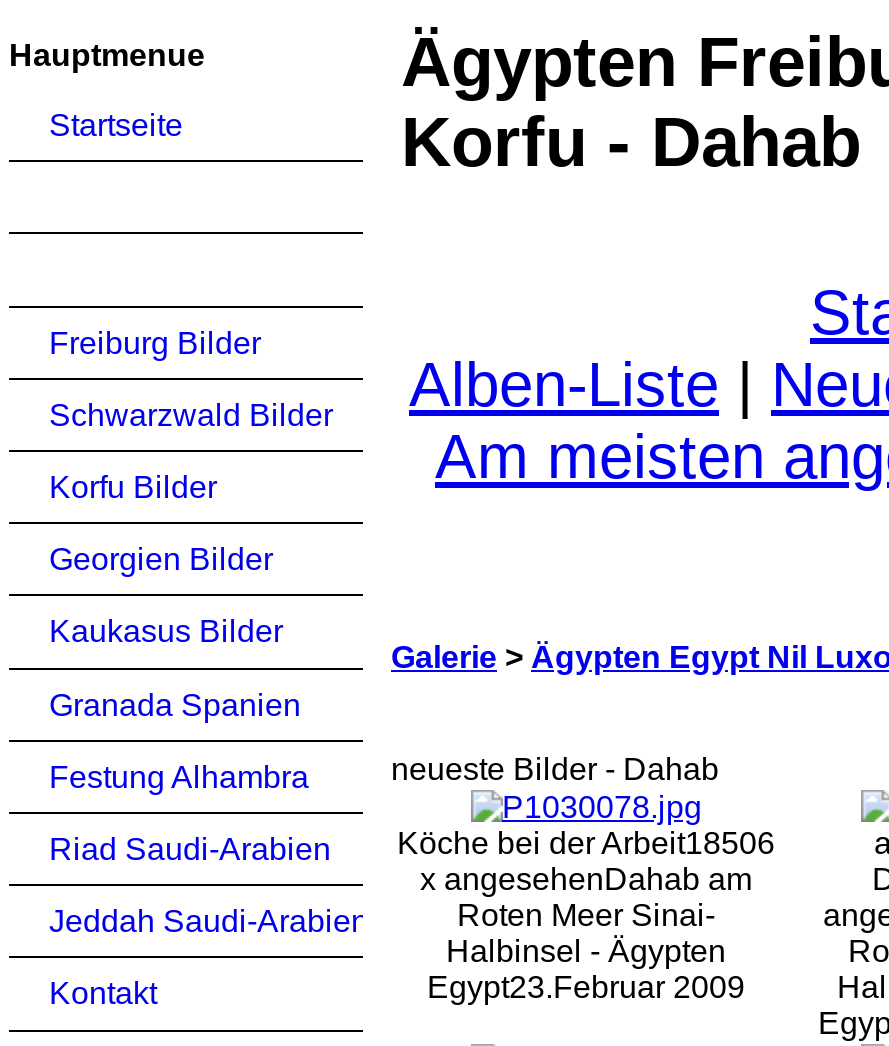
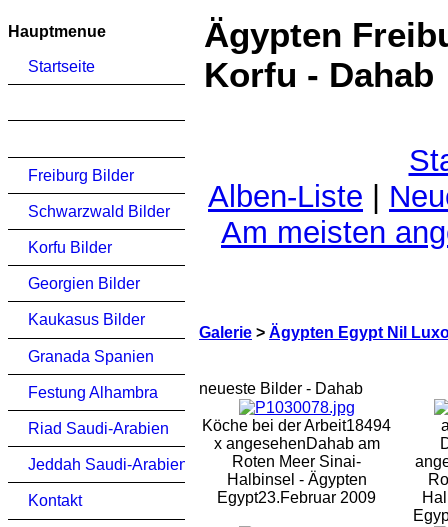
- Köche bei der Arbeit18506
+ Köche bei der Arbeit18494
